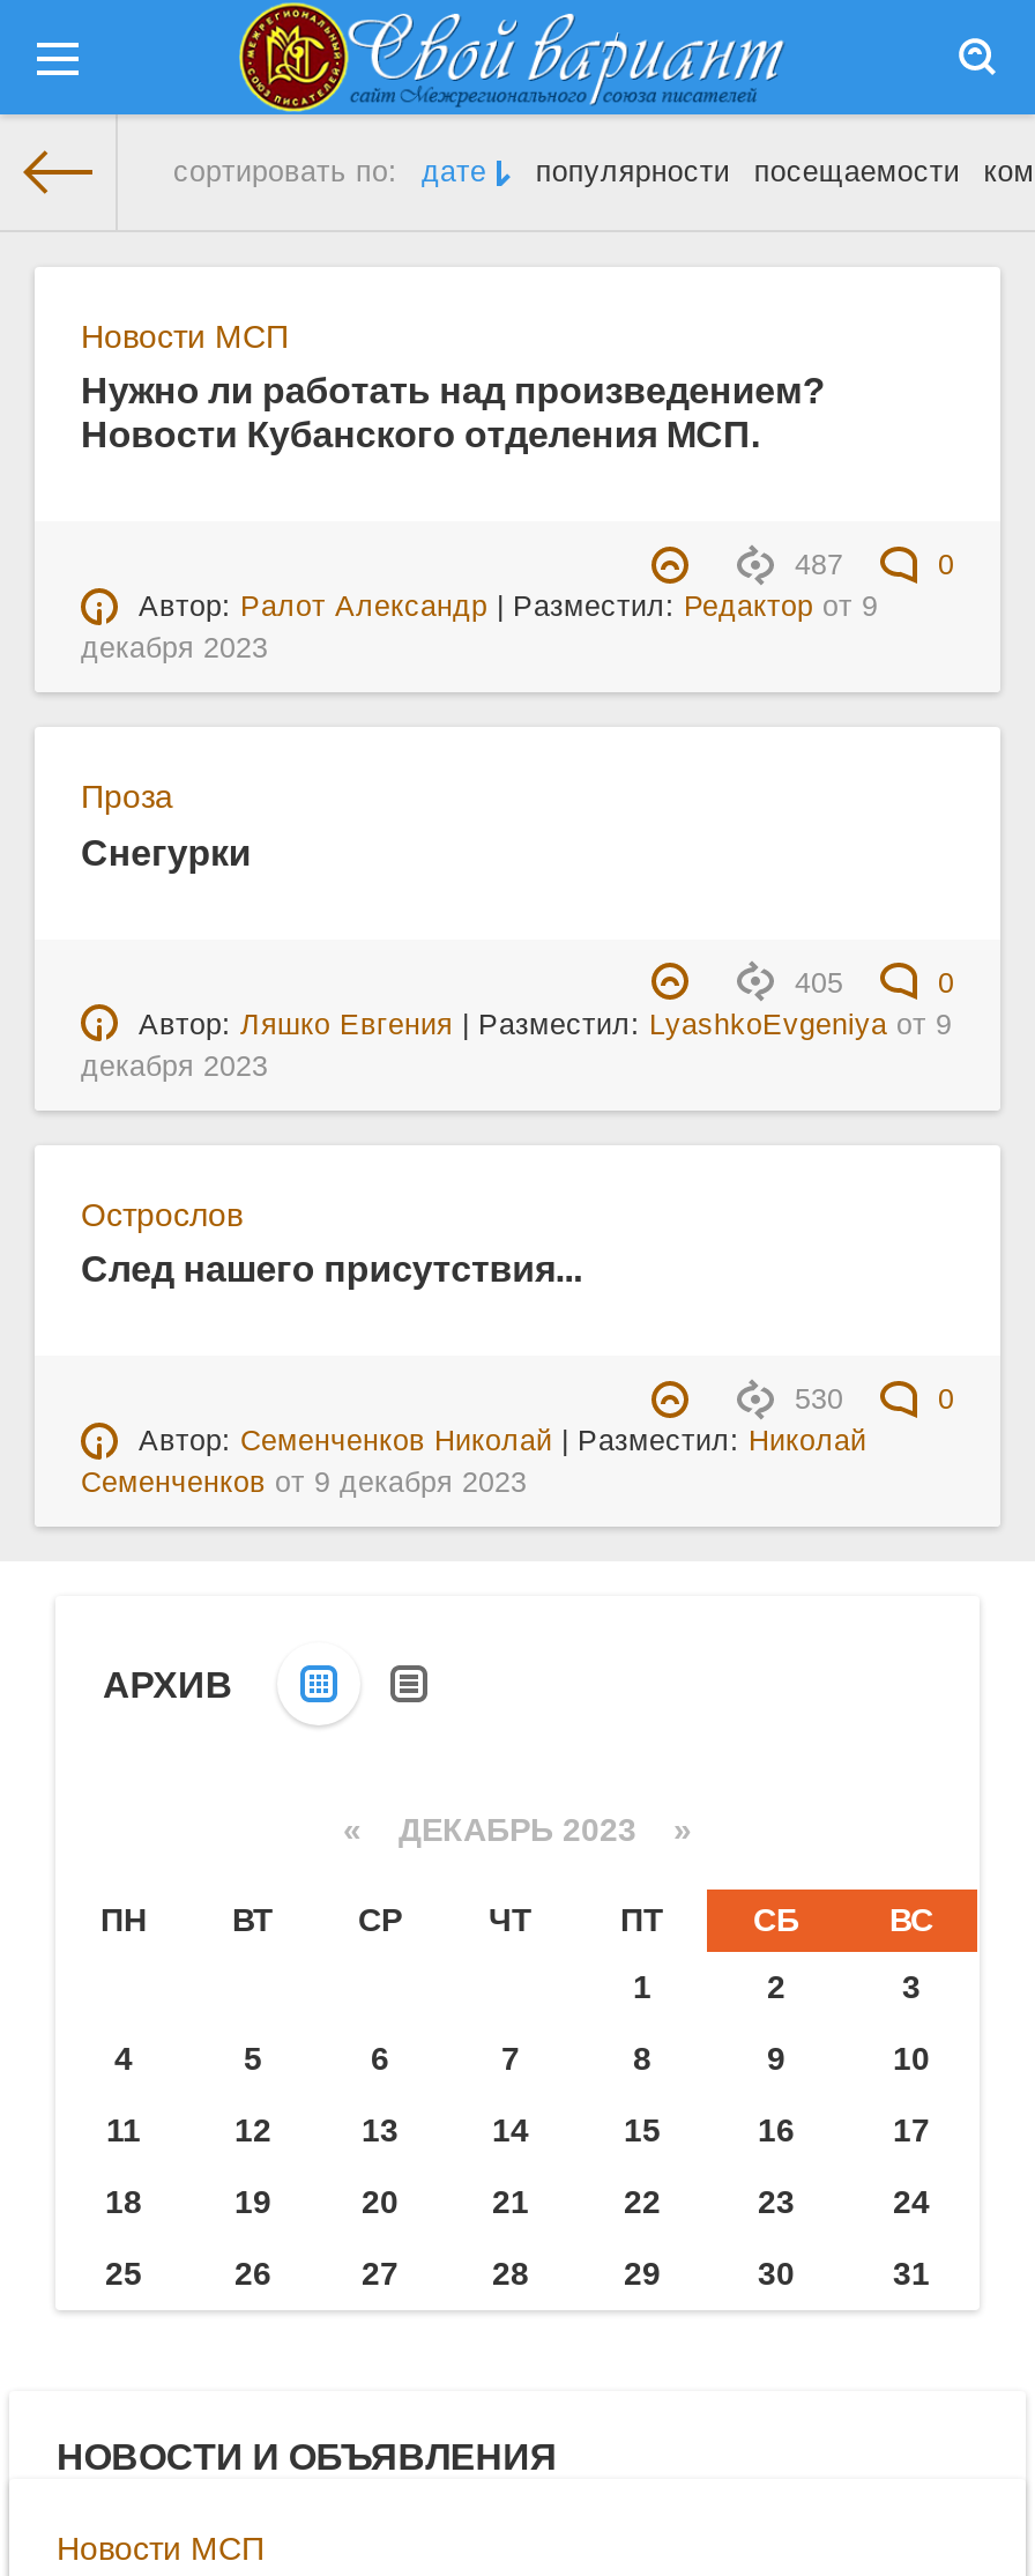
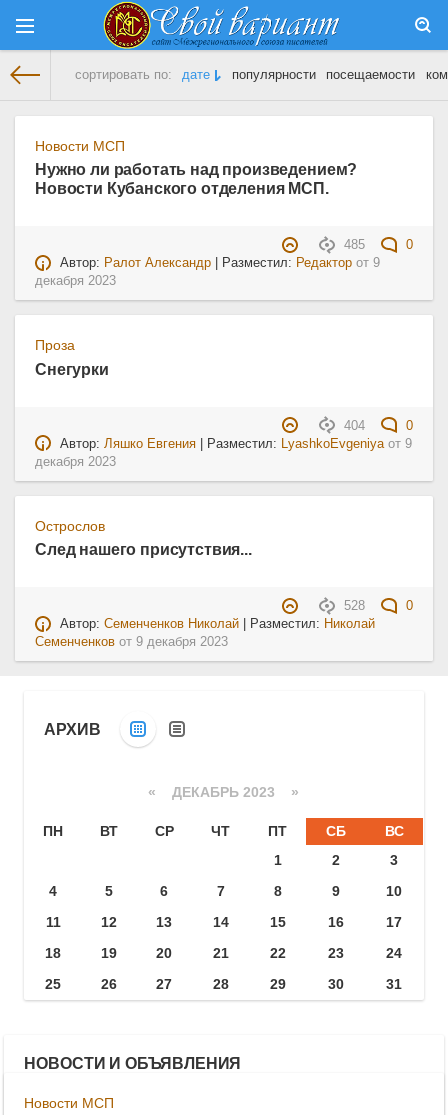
- 487
+ 485

- 405
+ 404

- 530
+ 528
